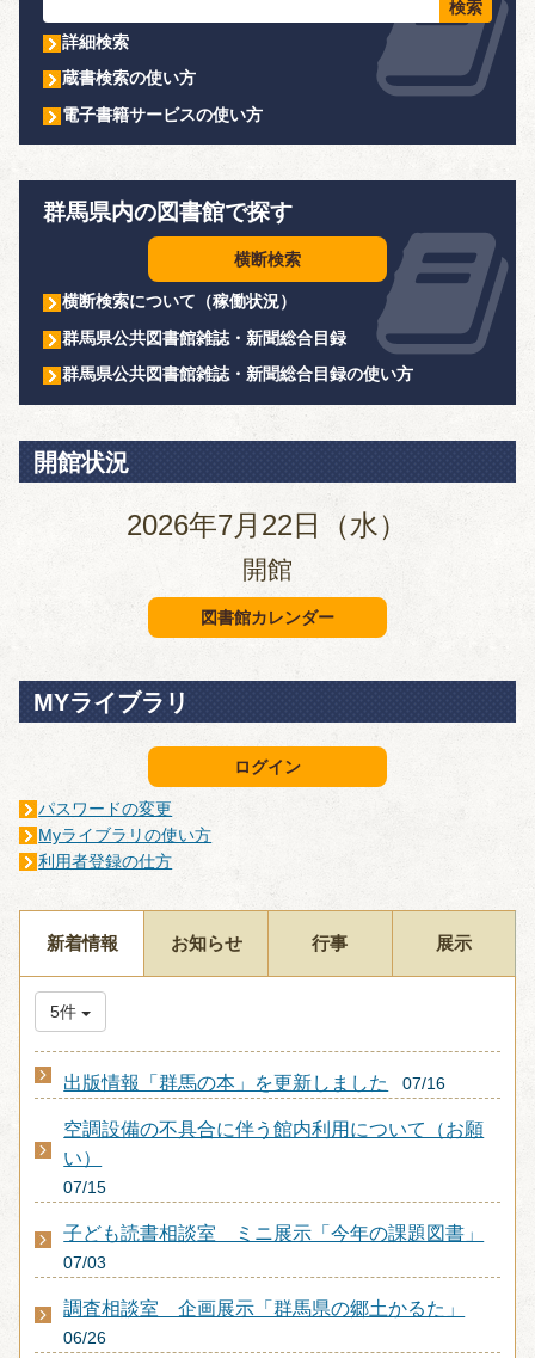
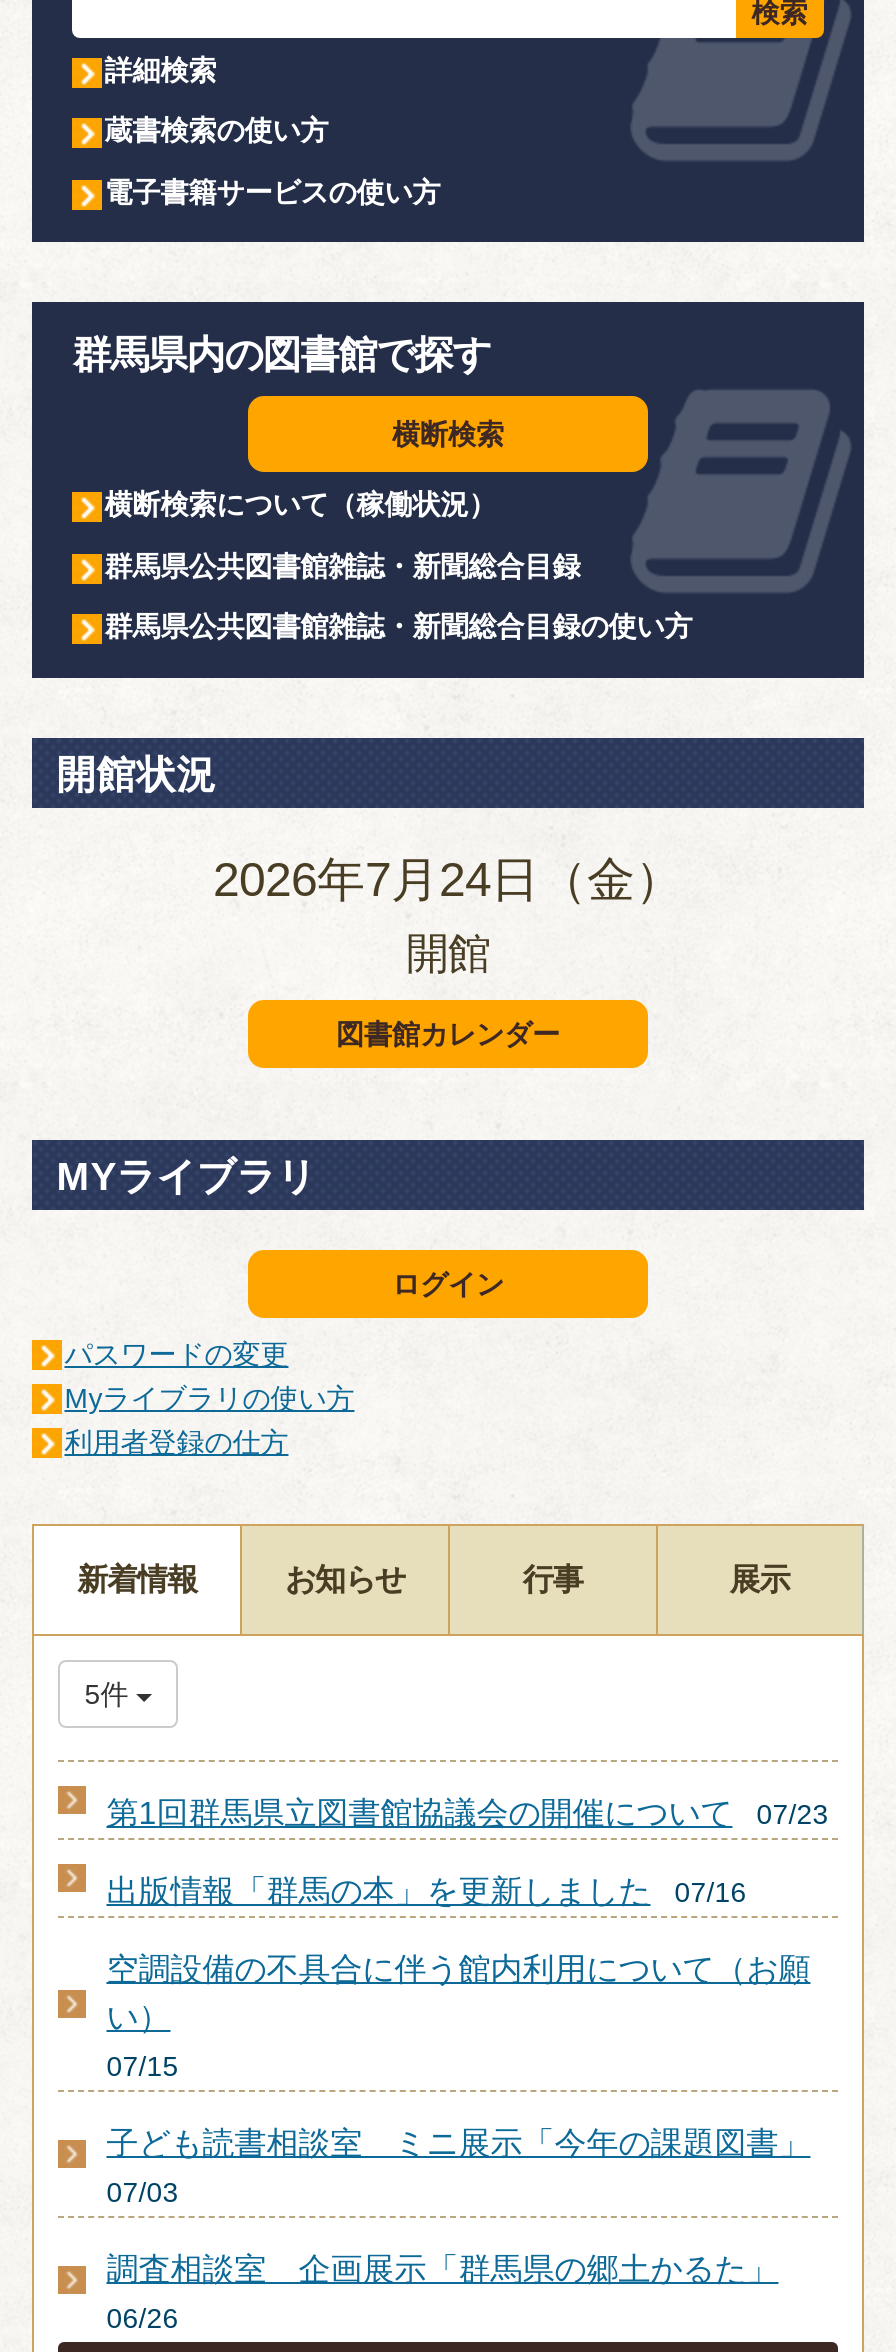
- 2026年7月22日（水）
+ 2026年7月24日（金）

+ 第1回群馬県立図書館協議会の開催について
+ 07/23
